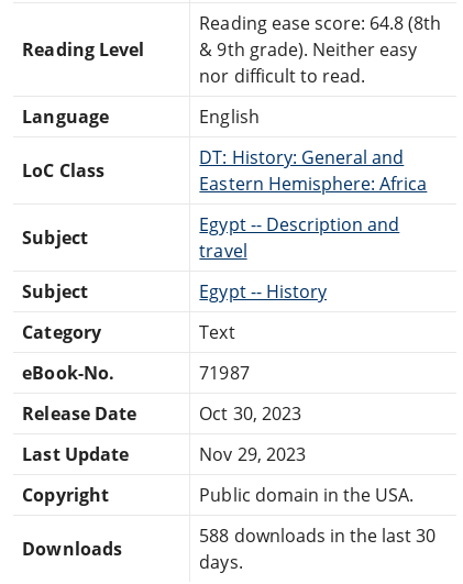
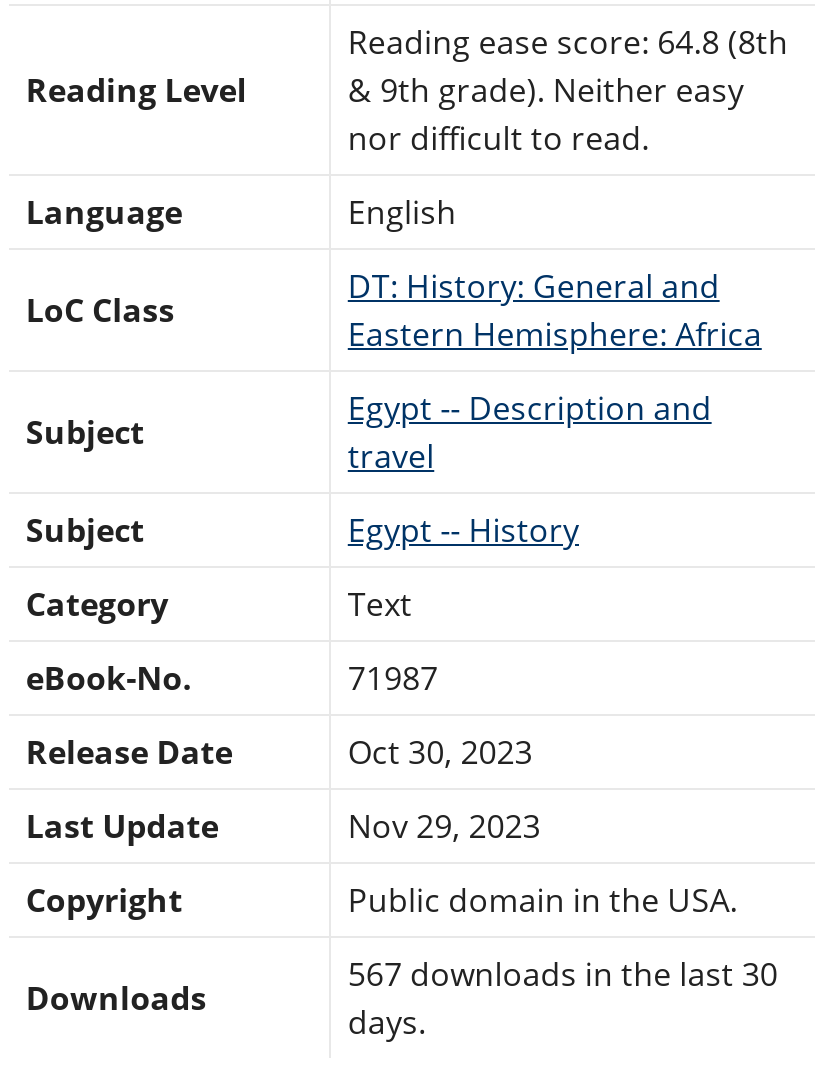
- 588 downloads in the last 30
+ 567 downloads in the last 30
